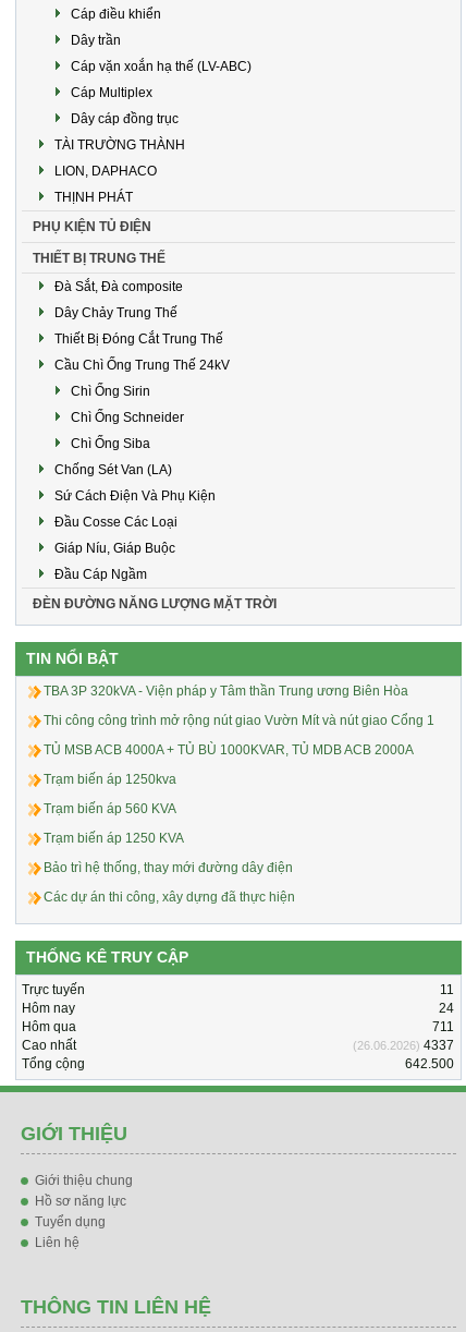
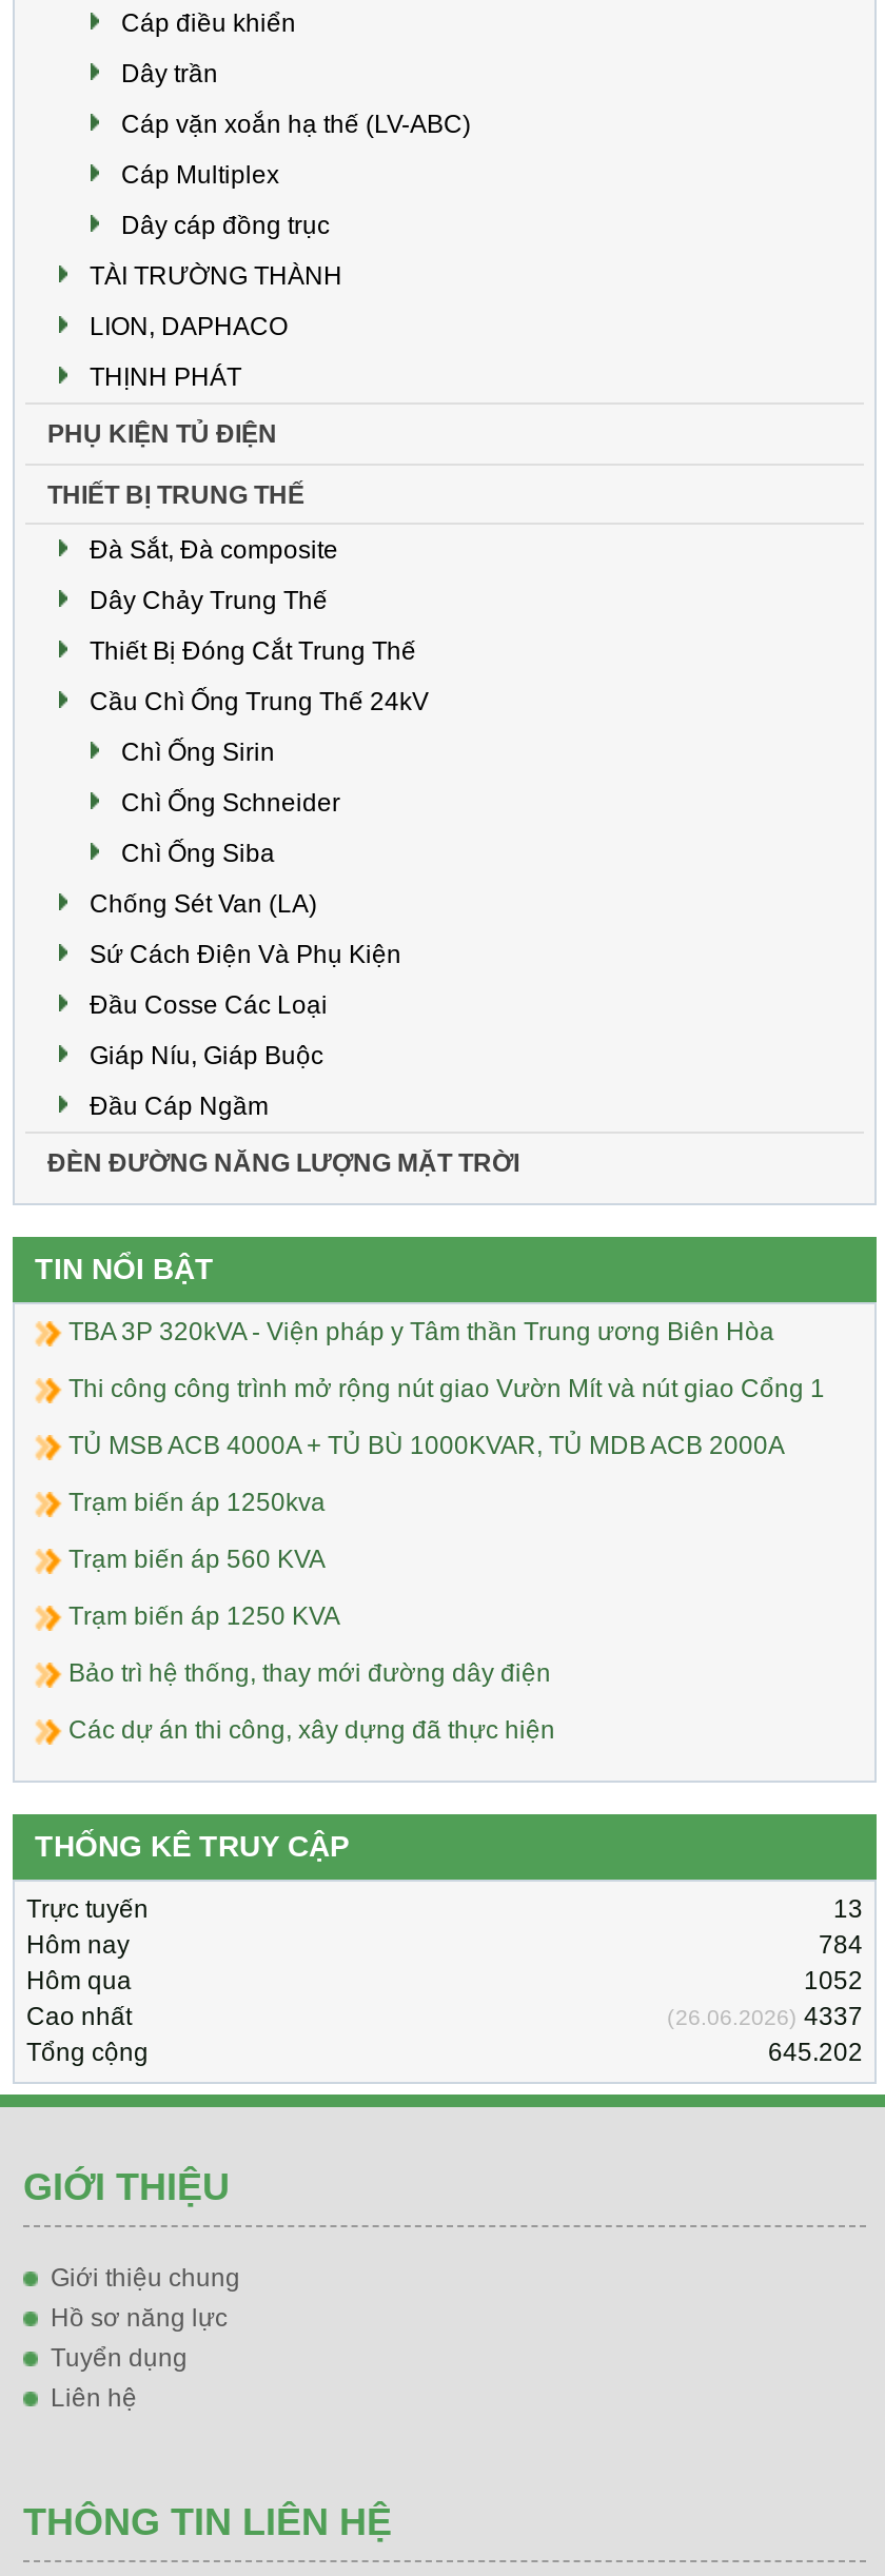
- 11
+ 13

- 24
+ 784

- 711
+ 1052

- 642.500
+ 645.202
